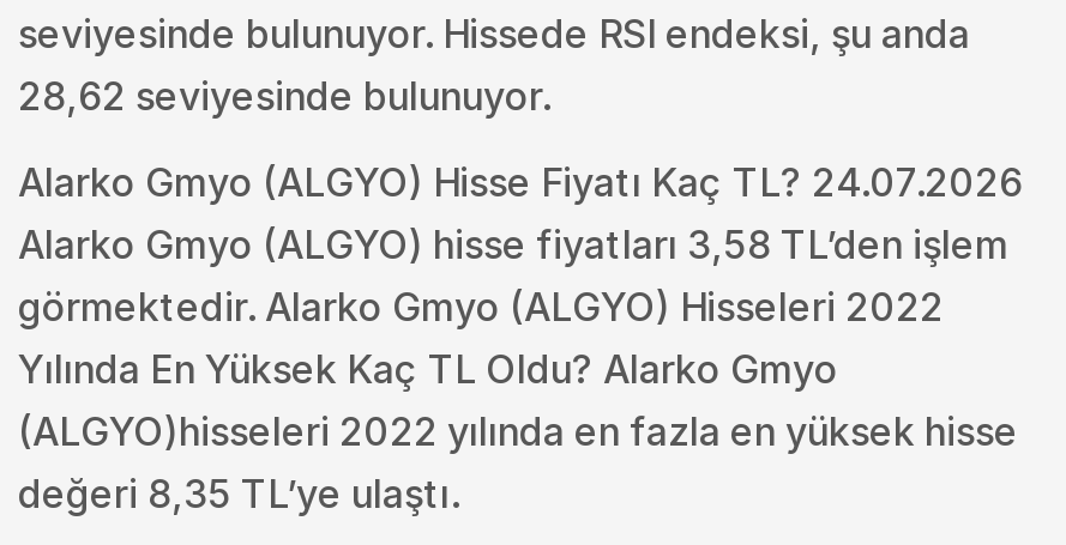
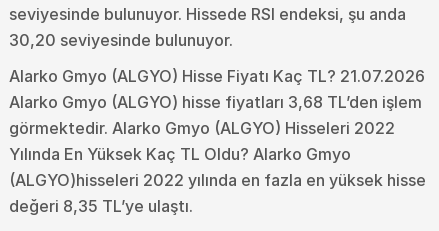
- 28,62 seviyesinde bulunuyor.
+ 30,20 seviyesinde bulunuyor.

- Alarko Gmyo (ALGYO) Hisse Fiyatı Kaç TL? 24.07.2026
+ Alarko Gmyo (ALGYO) Hisse Fiyatı Kaç TL? 21.07.2026

- Alarko Gmyo (ALGYO) hisse fiyatları 3,58 TL’den işlem
+ Alarko Gmyo (ALGYO) hisse fiyatları 3,68 TL’den işlem
